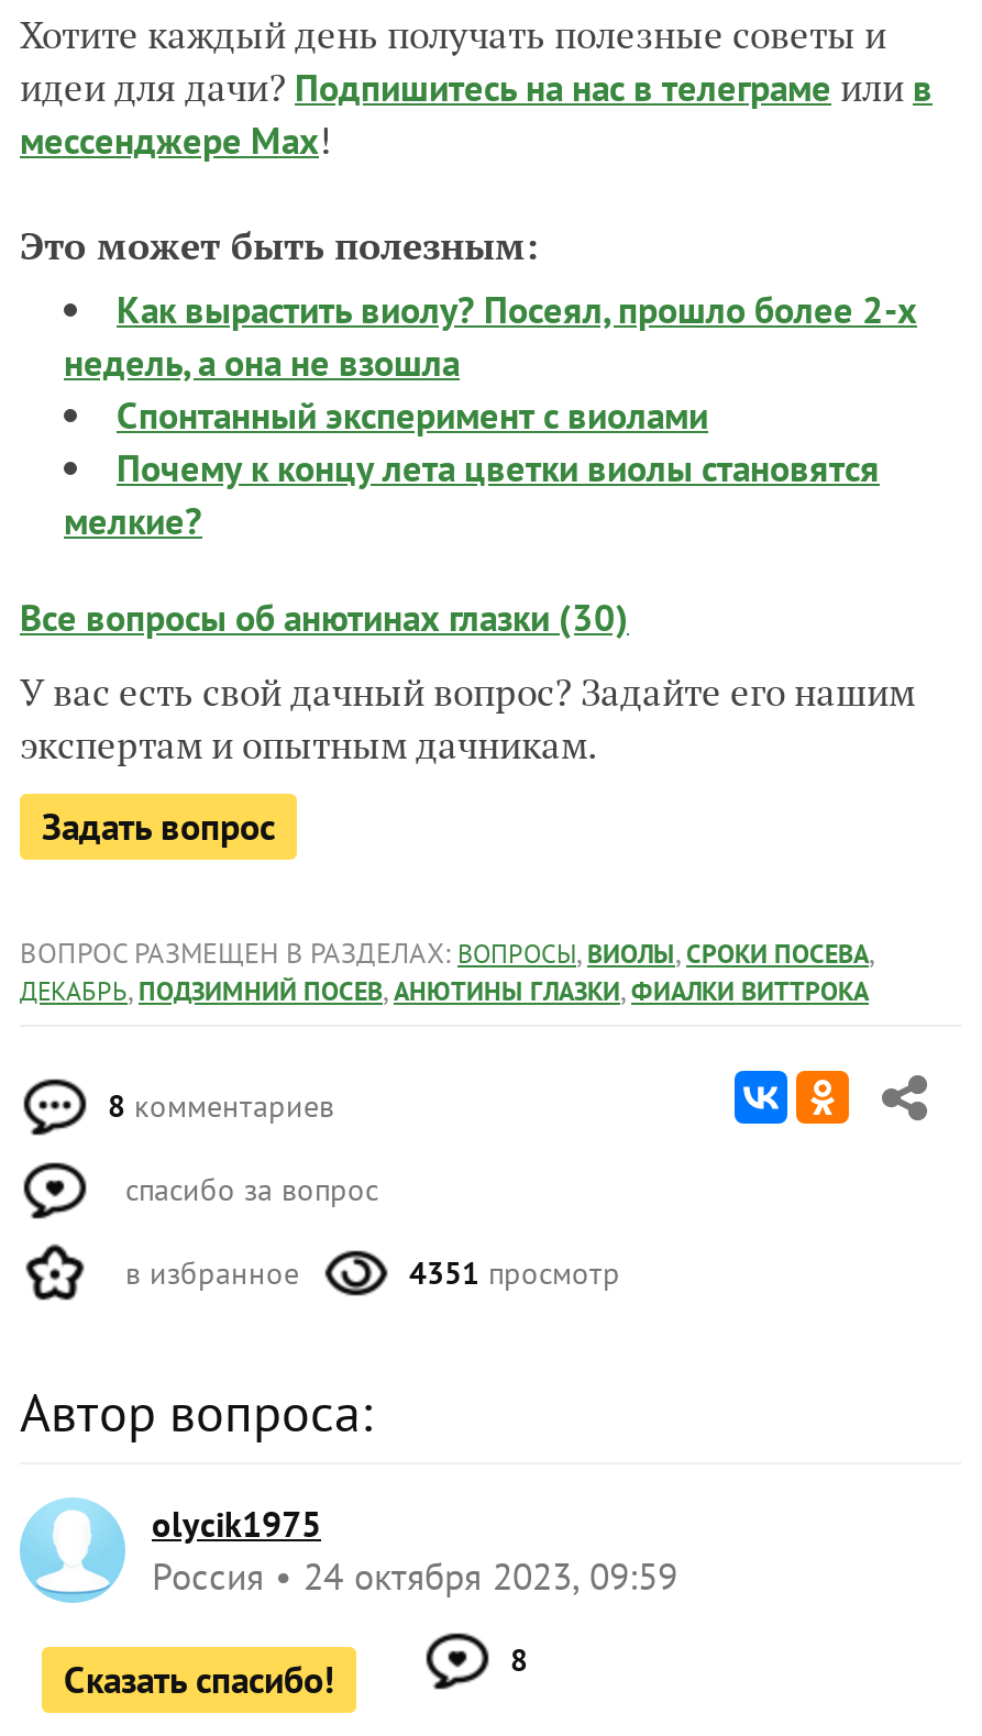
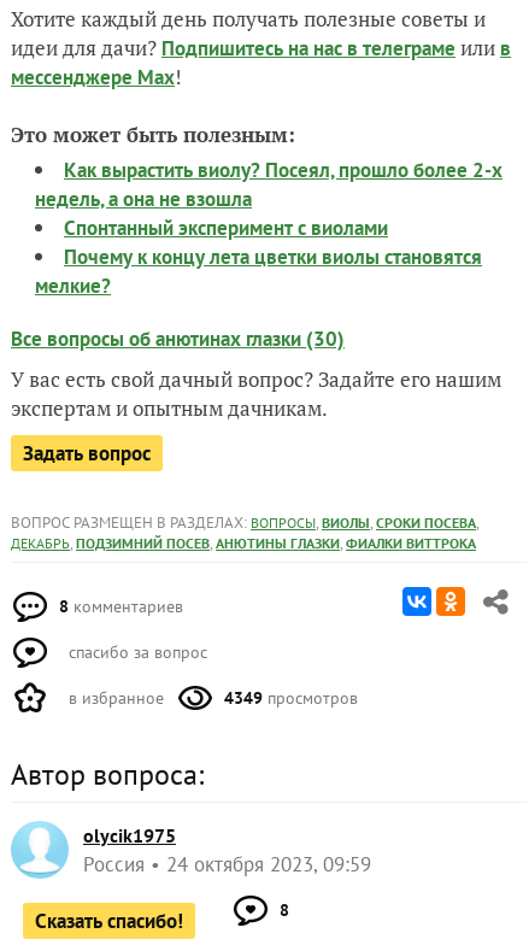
- 4351 просмотр
+ 4349 просмотров
